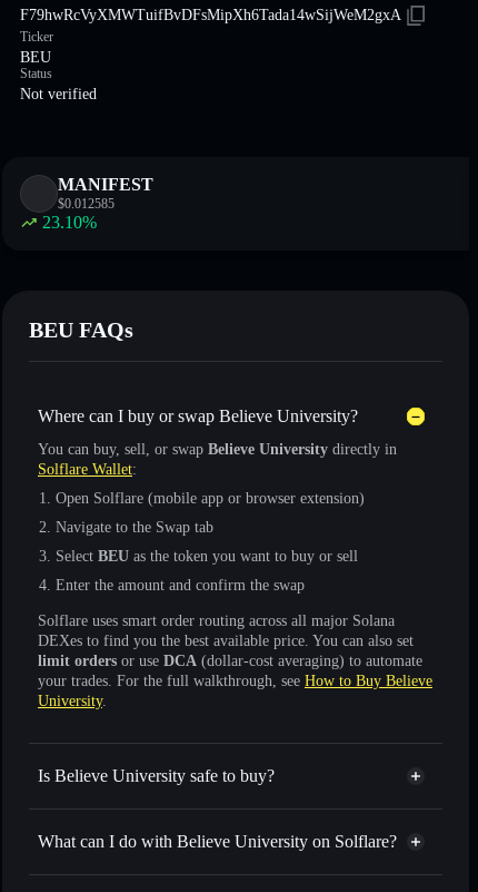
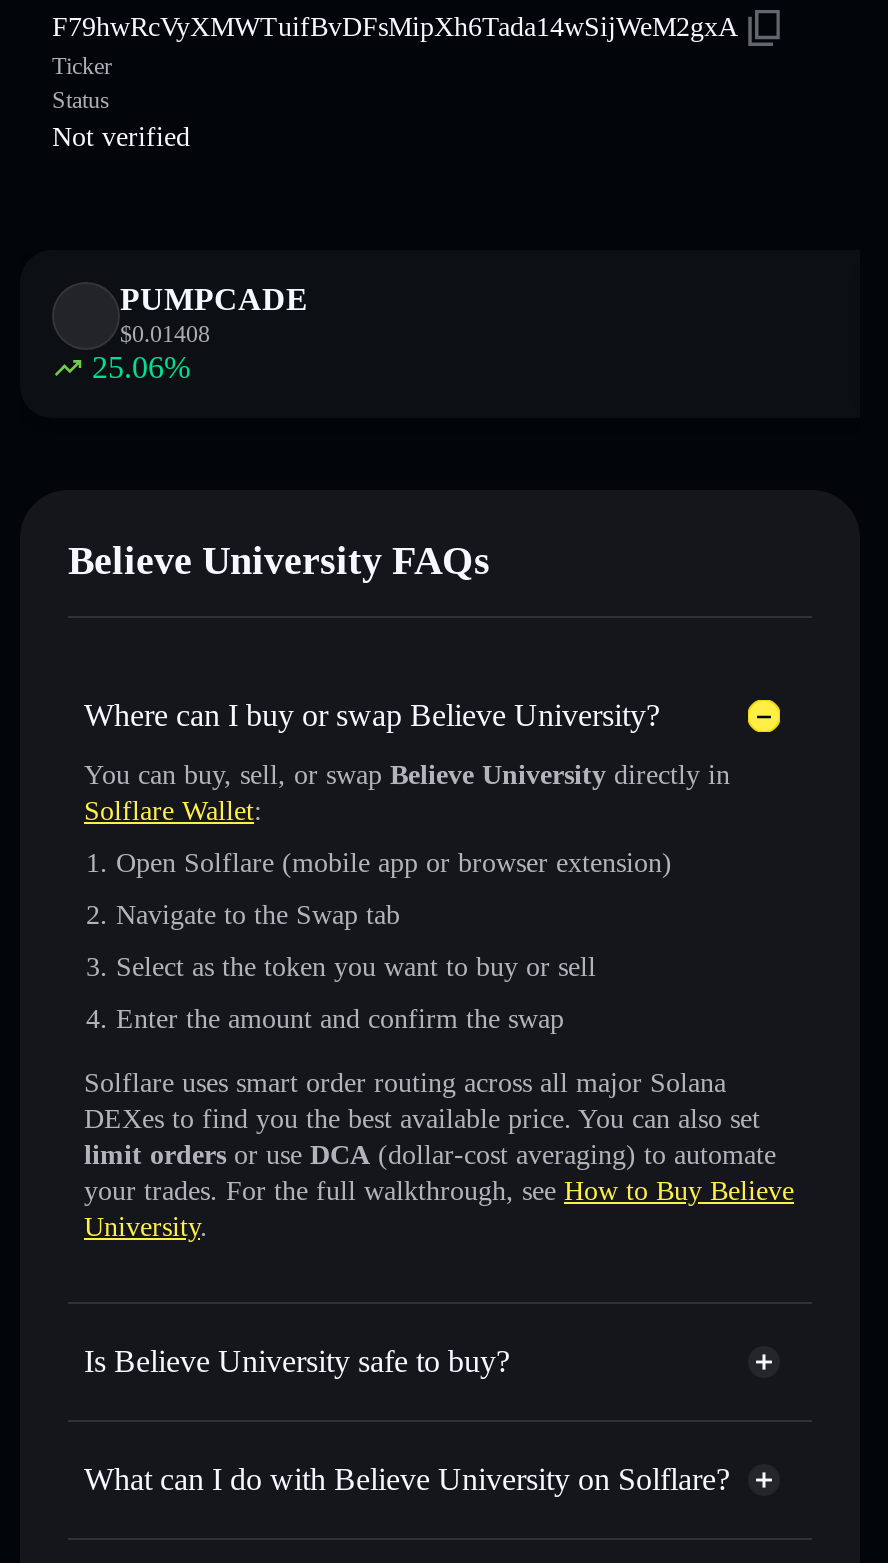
- BEU

- MANIFEST
- $0.012585
- 23.10%
+ PUMPCADE
+ $0.01408
+ 25.06%

- BEU FAQs
+ Believe University FAQs

- Select BEU as the token you want to buy or sell
+ Select as the token you want to buy or sell
